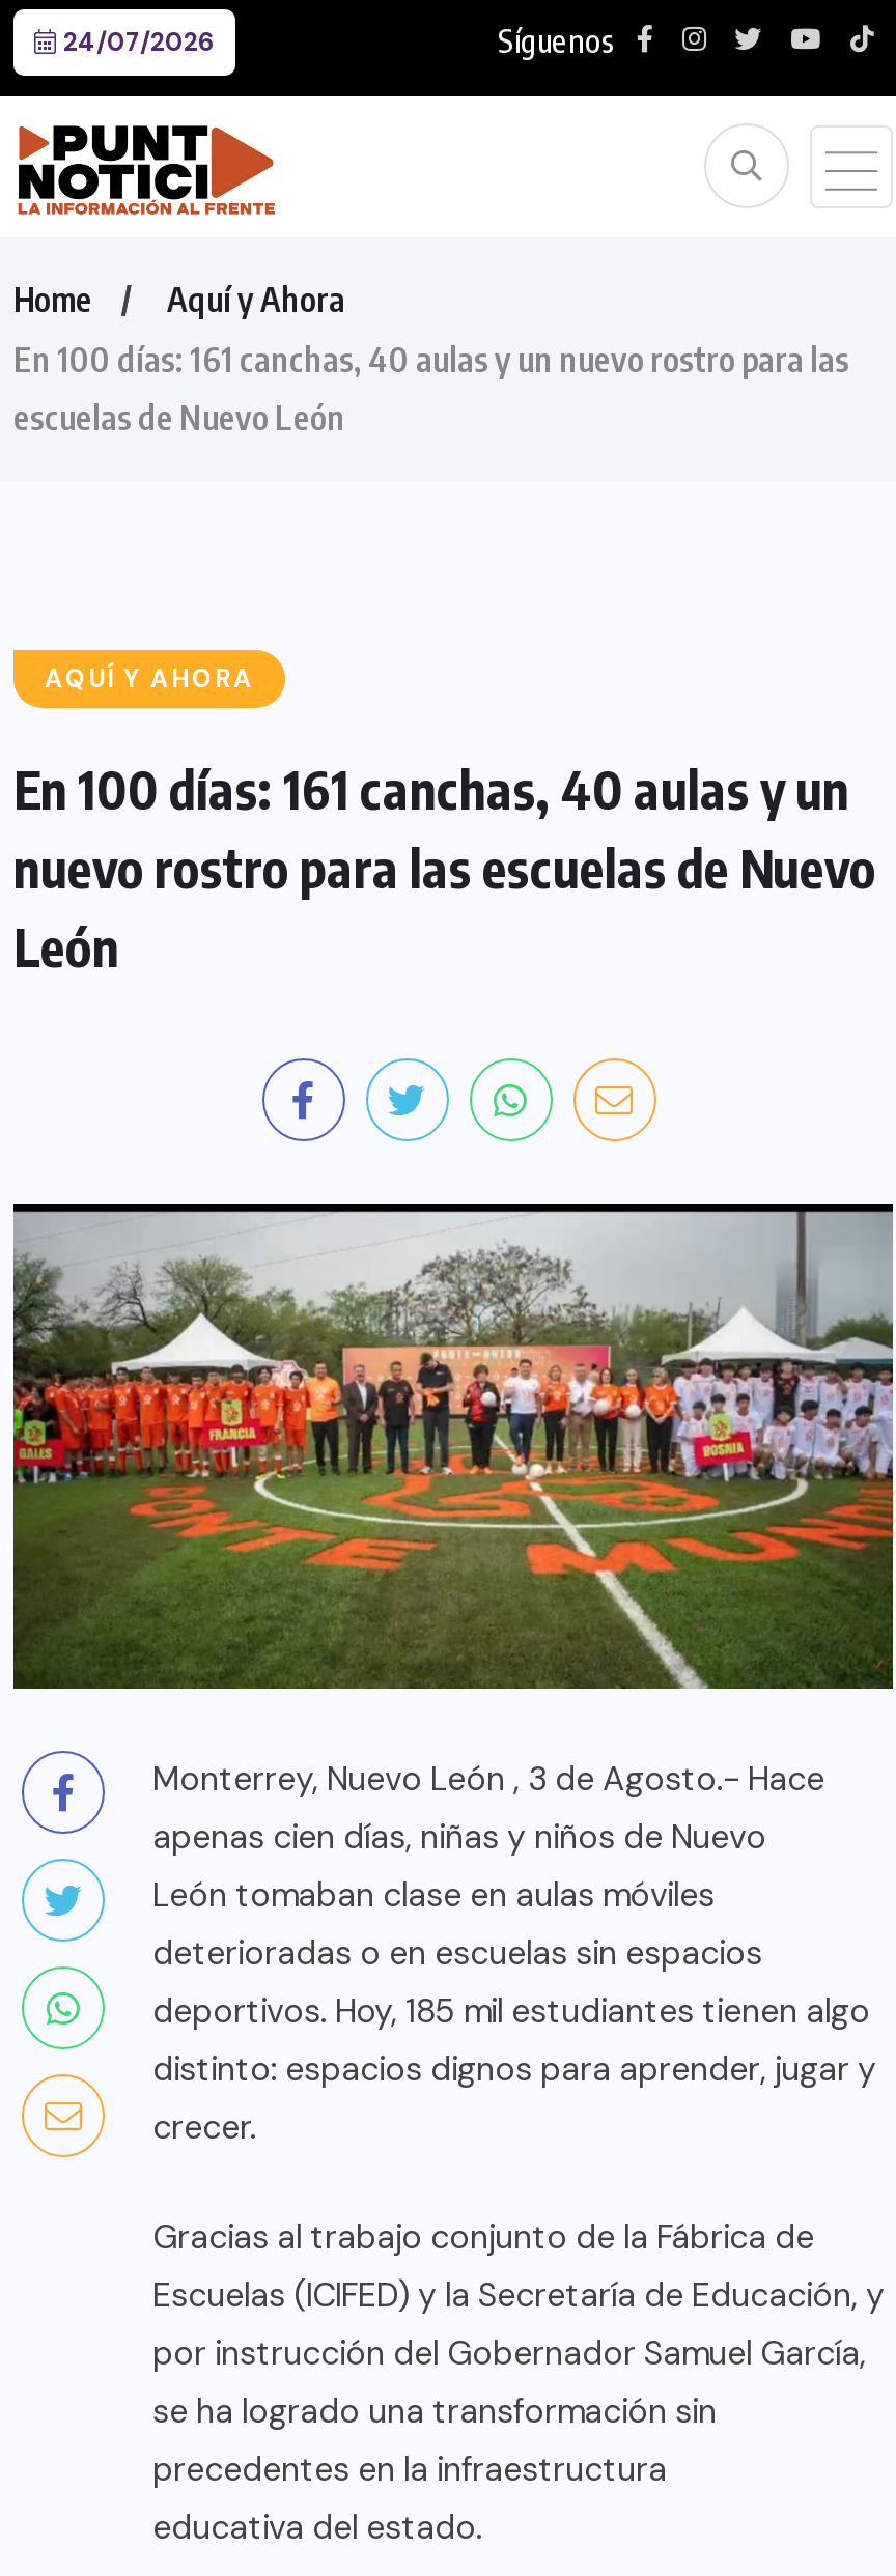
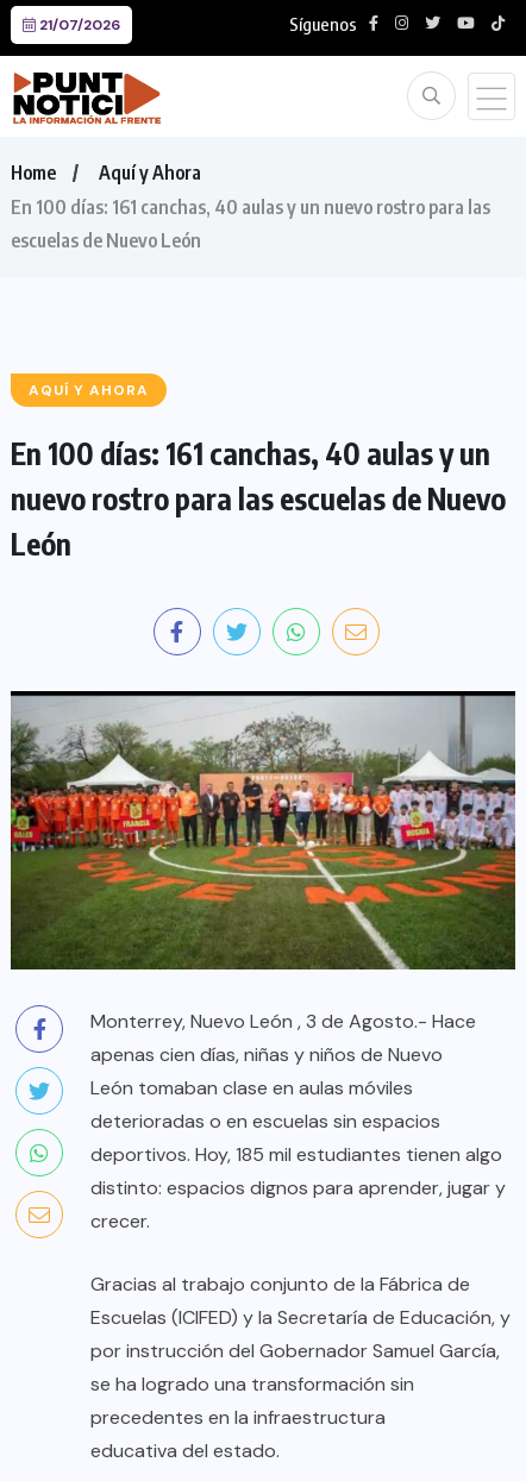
- 24/07/2026
+ 21/07/2026
